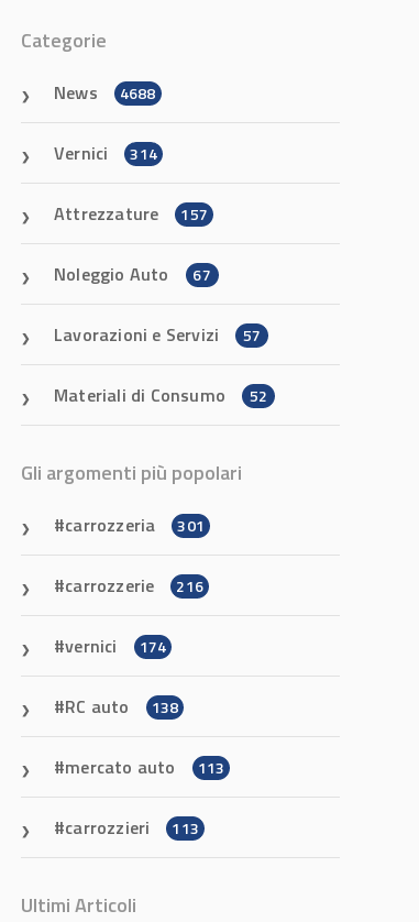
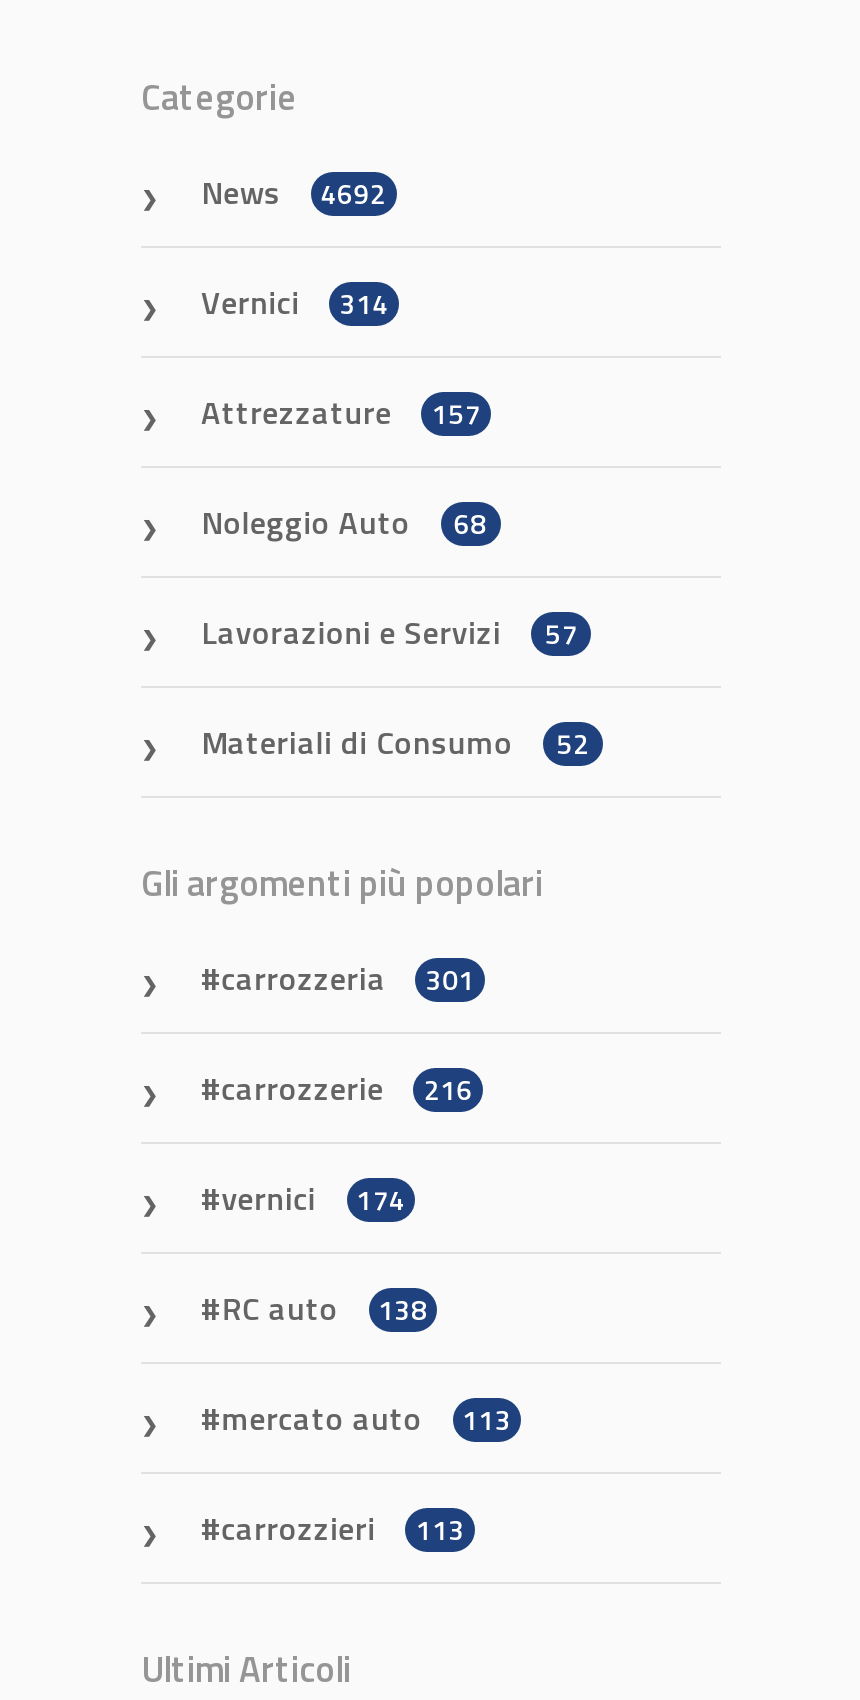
- News 4688
+ News 4692

- Noleggio Auto 67
+ Noleggio Auto 68
